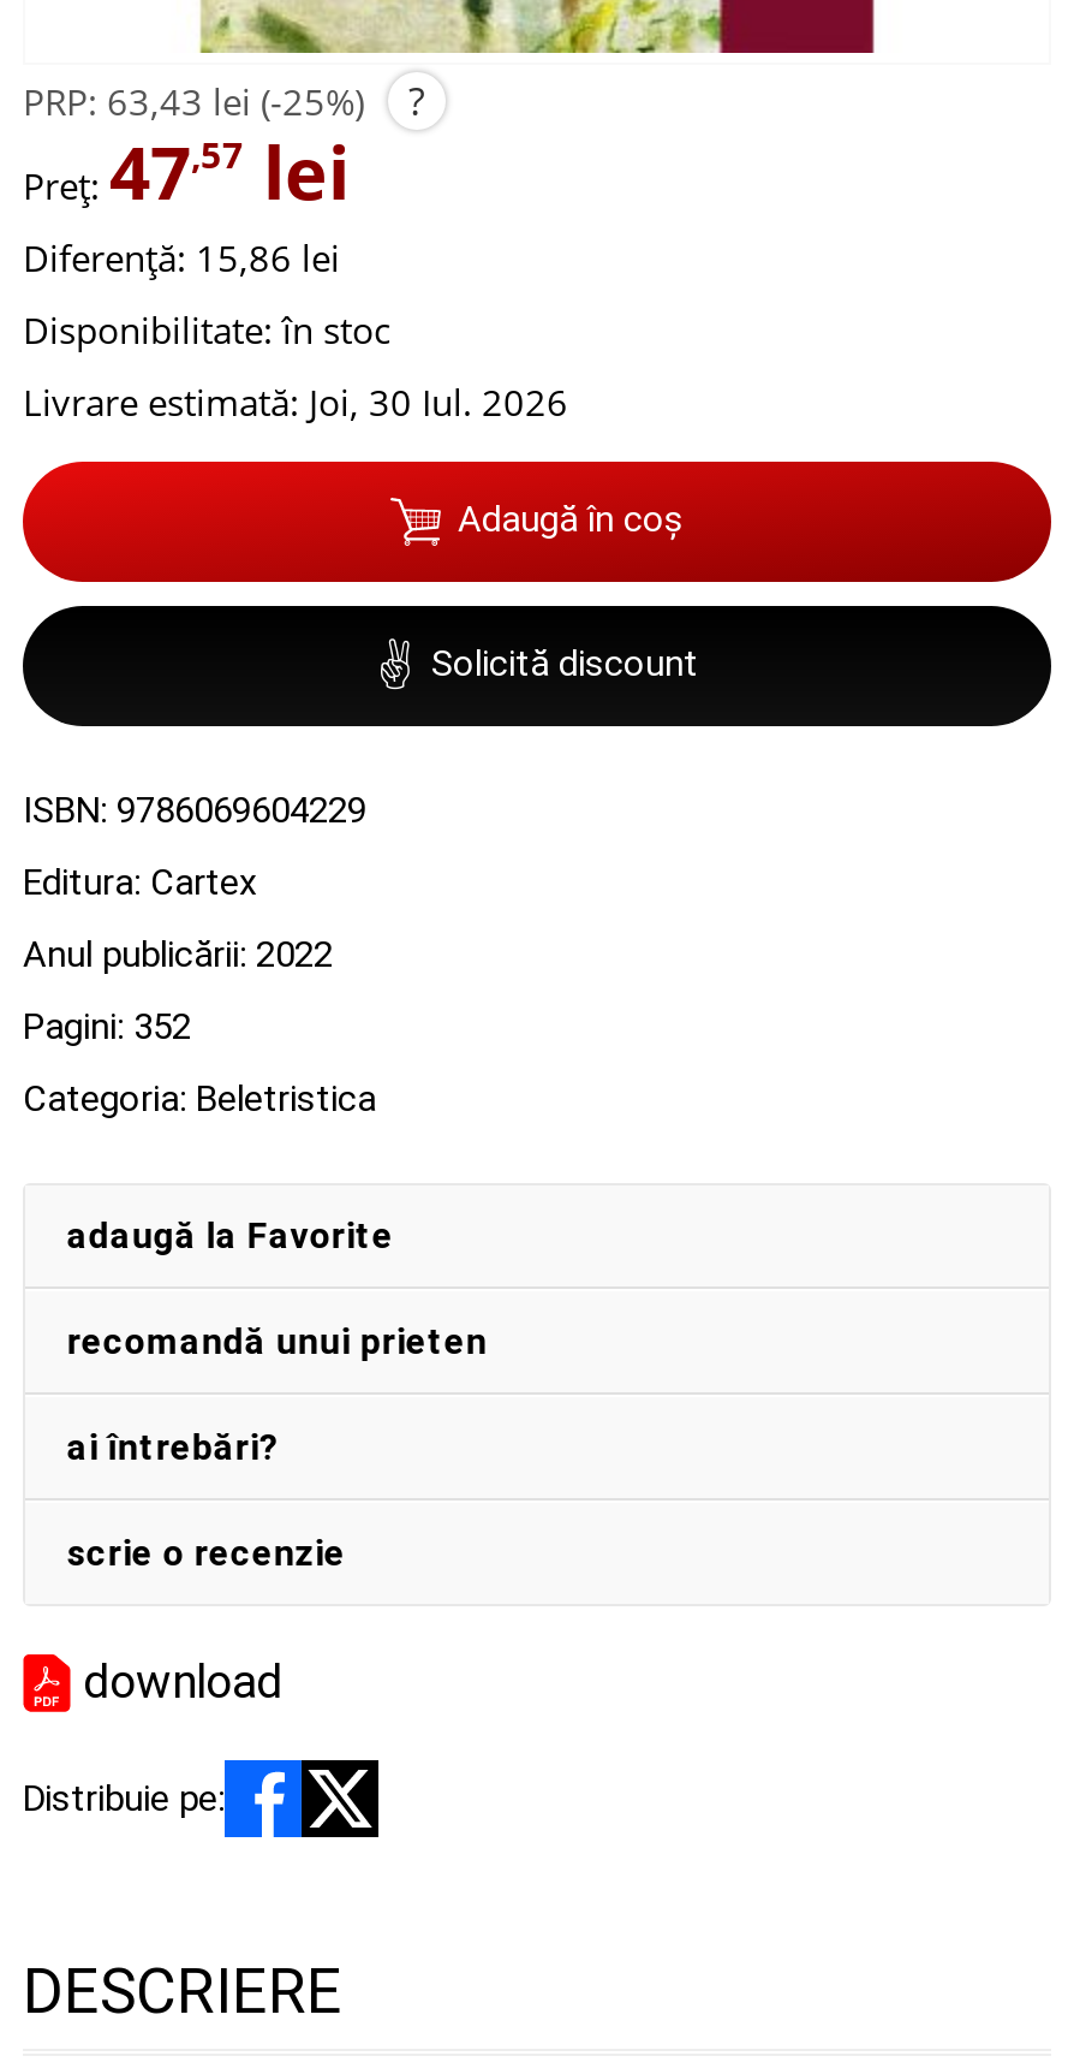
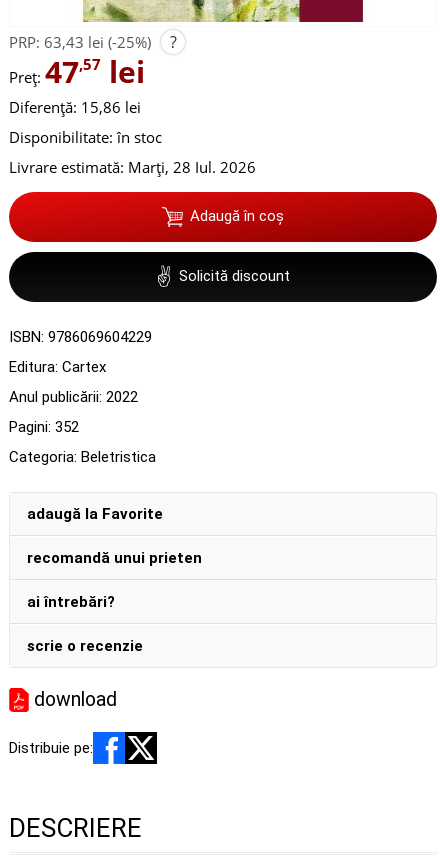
- Livrare estimată: Joi, 30 Iul. 2026
+ Livrare estimată: Marți, 28 Iul. 2026
